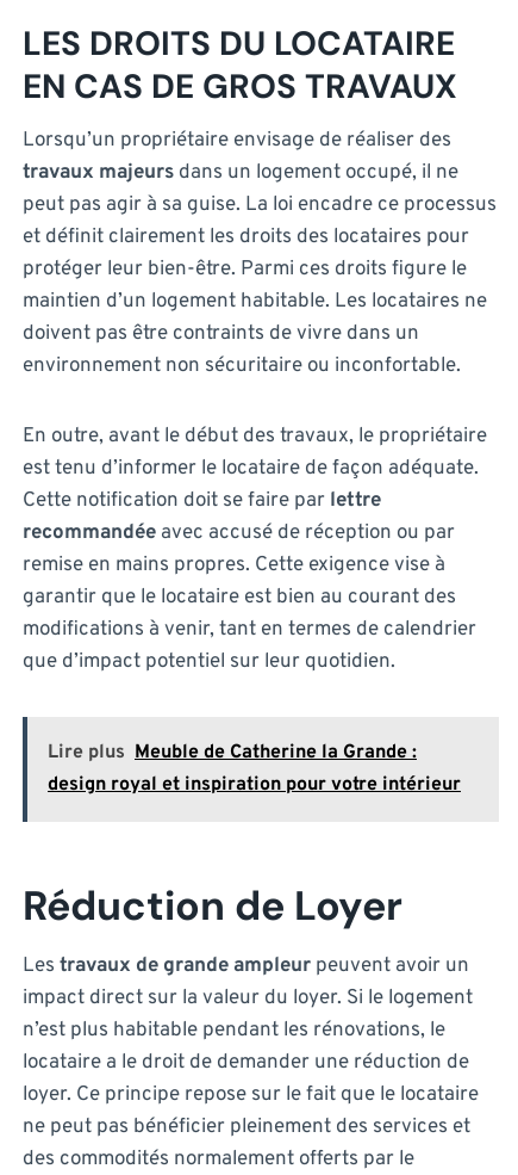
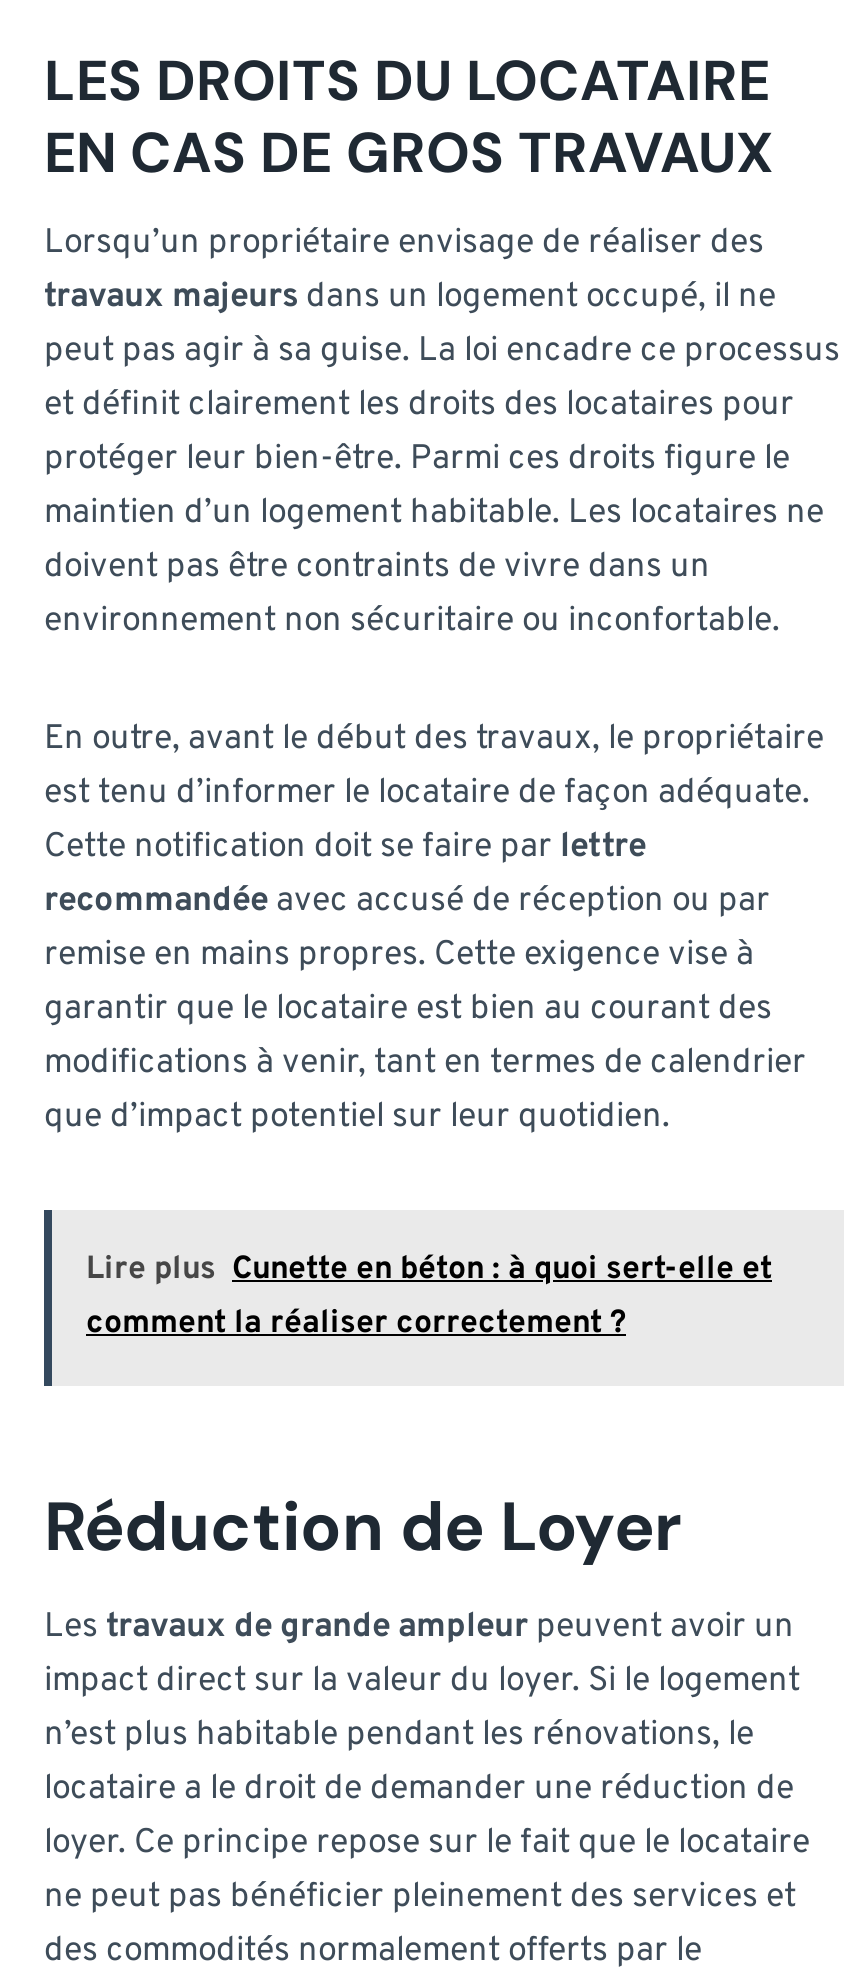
- Lire plus Meuble de Catherine la Grande :
- design royal et inspiration pour votre intérieur
+ Lire plus Cunette en béton : à quoi sert-elle et
+ comment la réaliser correctement ?
